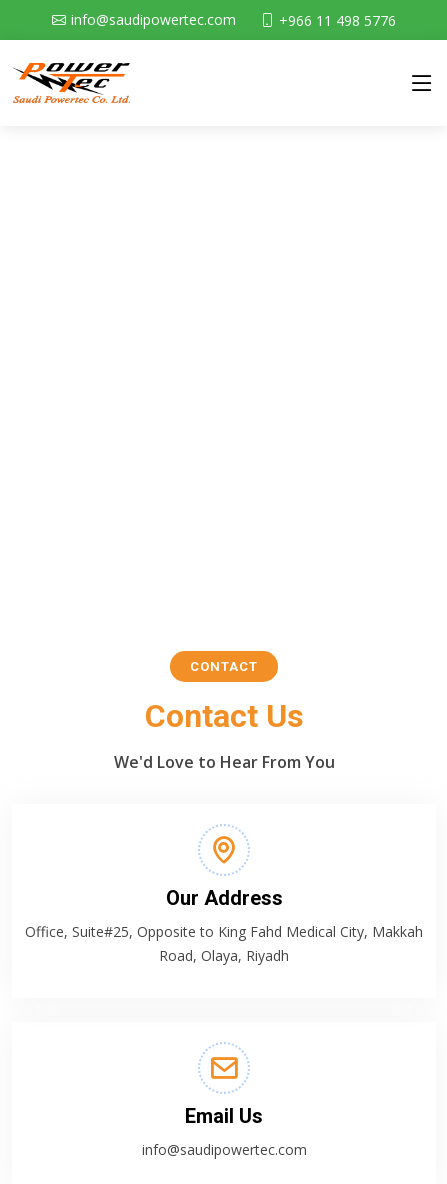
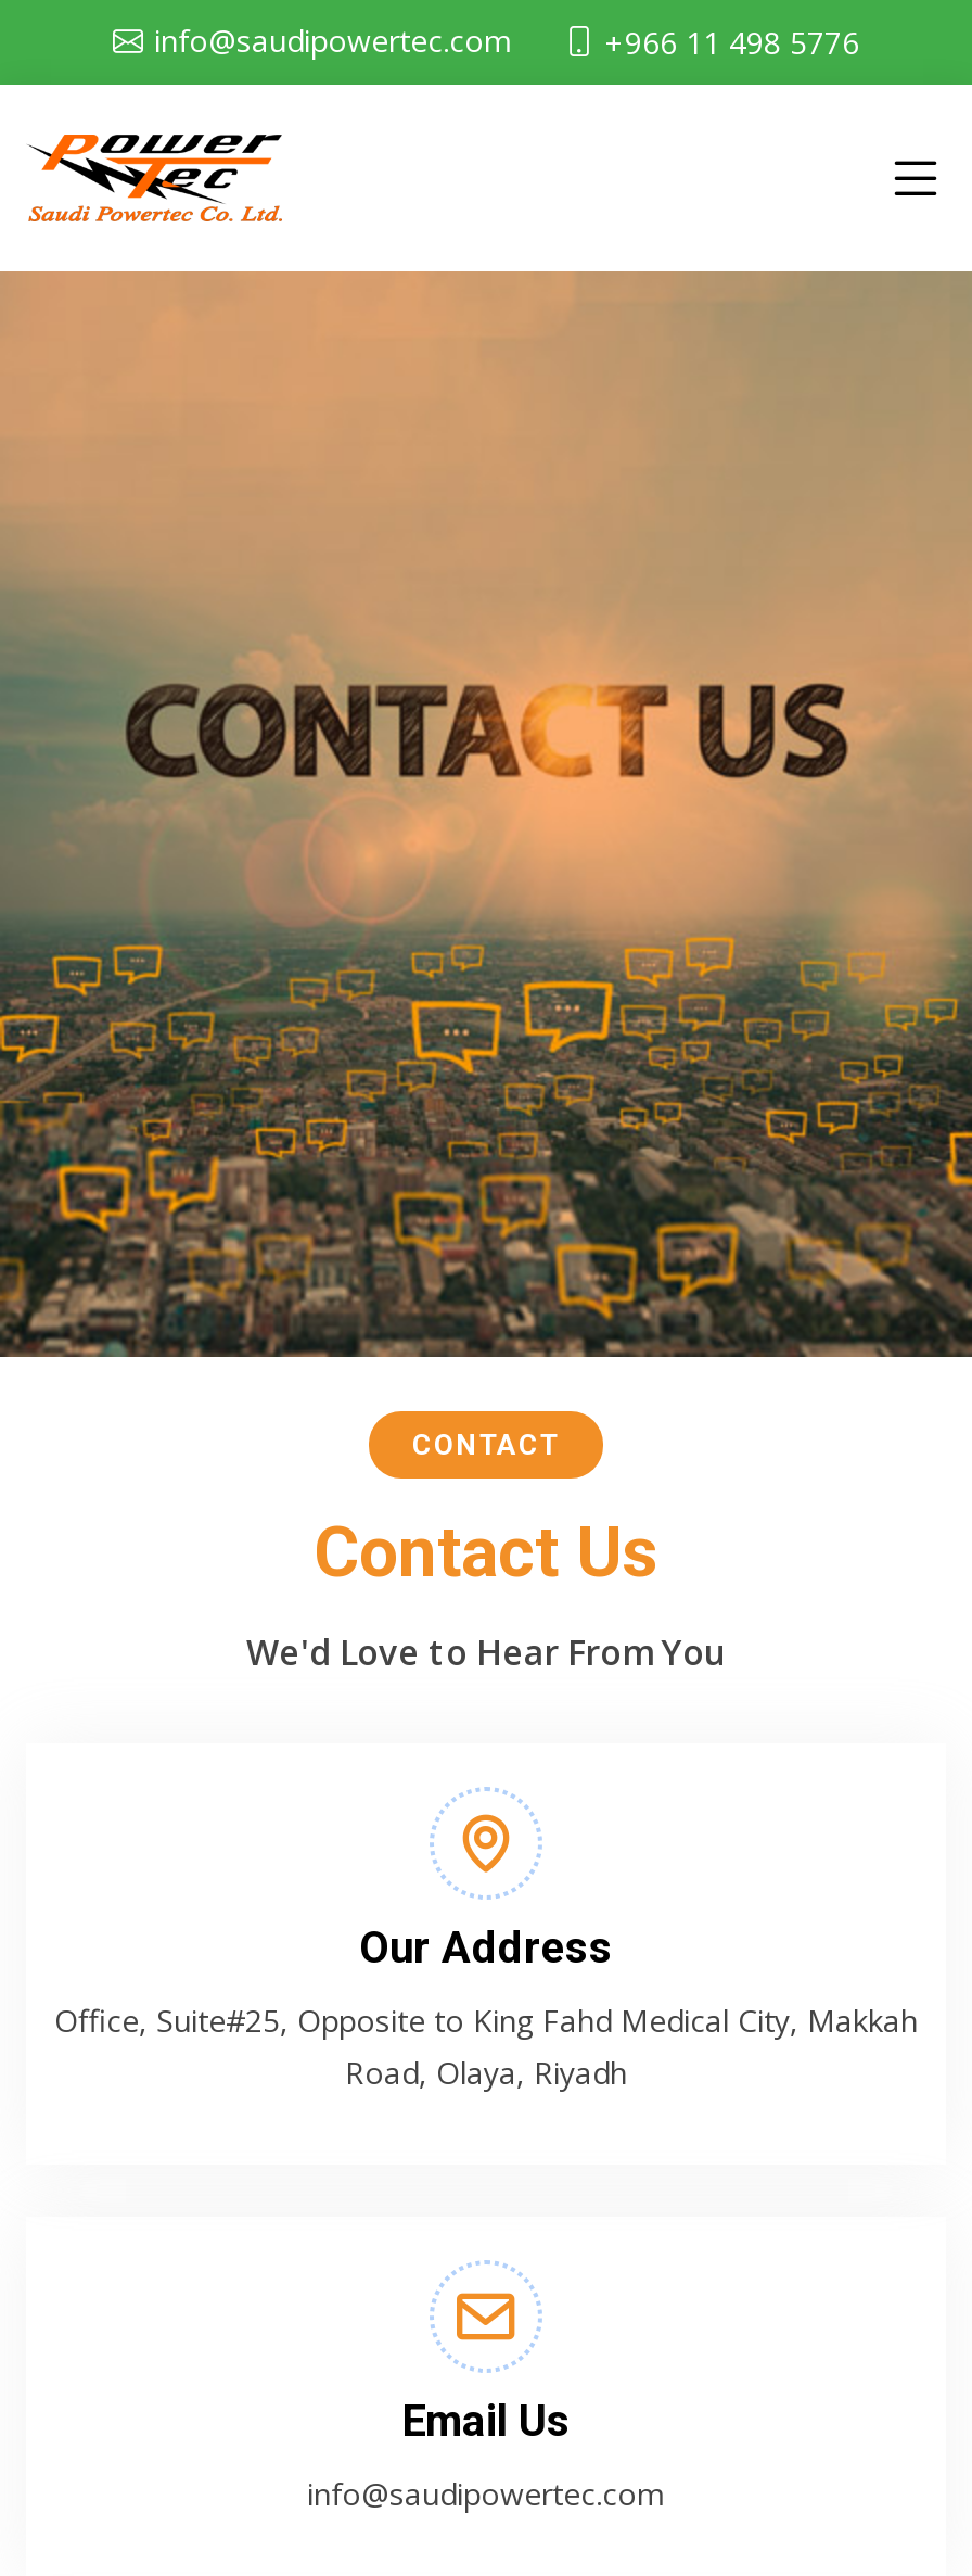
+ [image]
